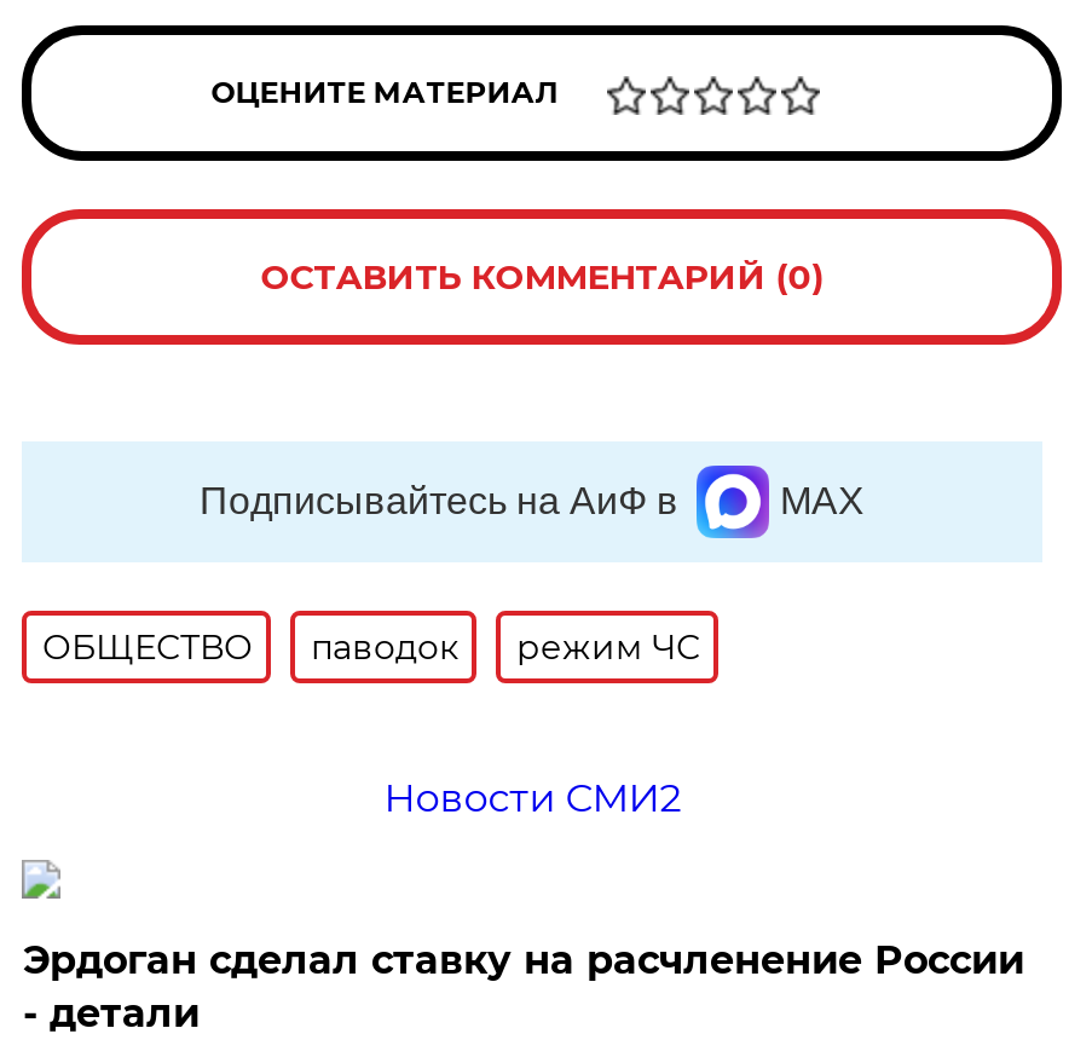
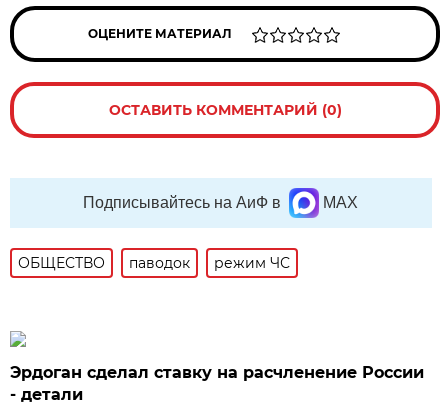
- Новости СМИ2
